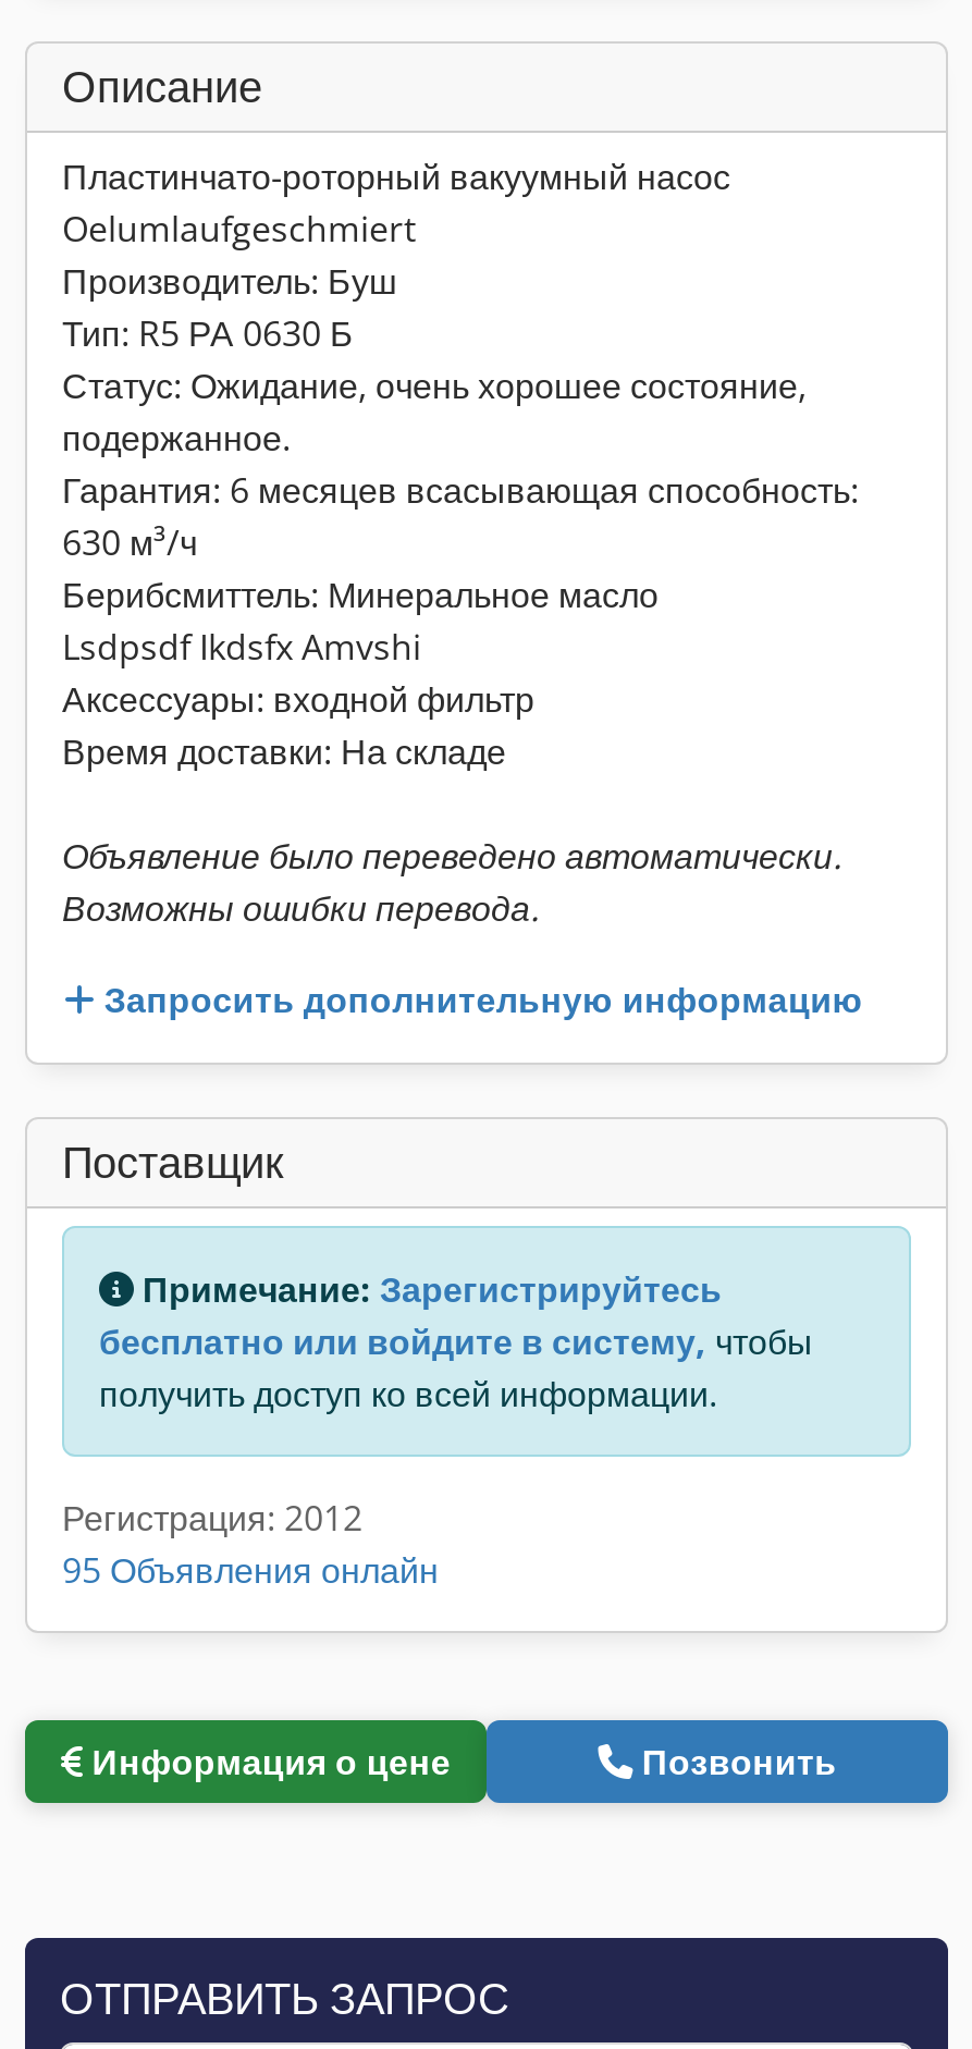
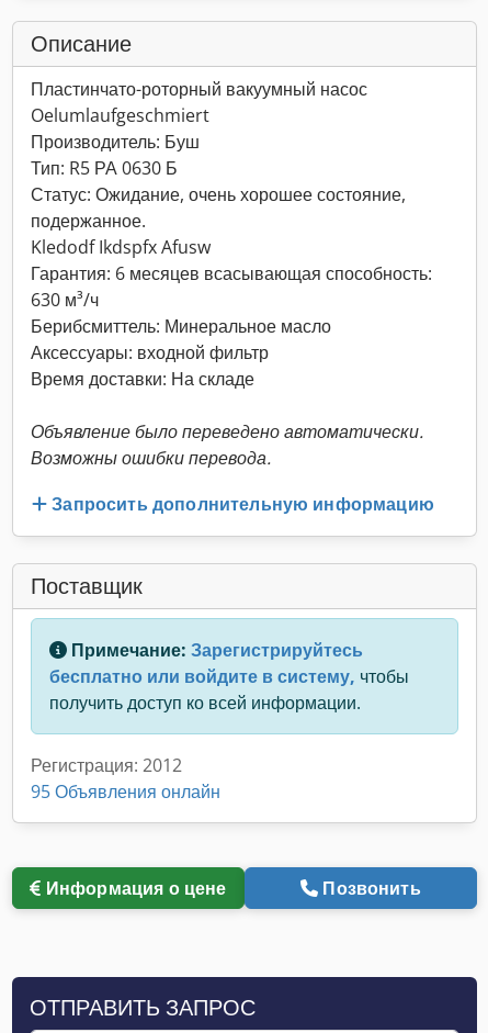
+ Kledodf Ikdspfx Afusw

moved down: Гарантия: 6 месяцев всасывающая способность: | Берибсмиттель: Минеральное масло

- Lsdpsdf Ikdsfx Amvshi
